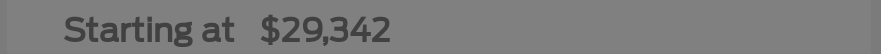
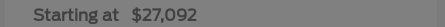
- Starting at $29,342
+ Starting at $27,092
